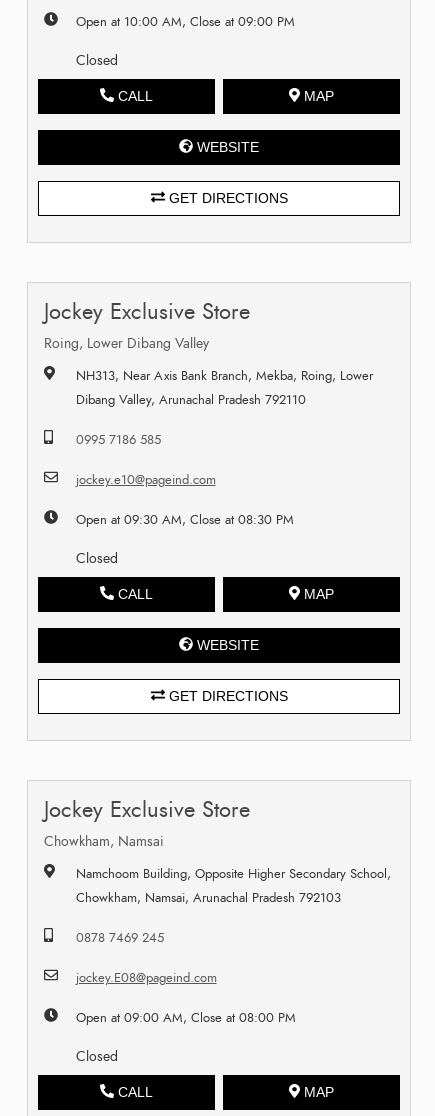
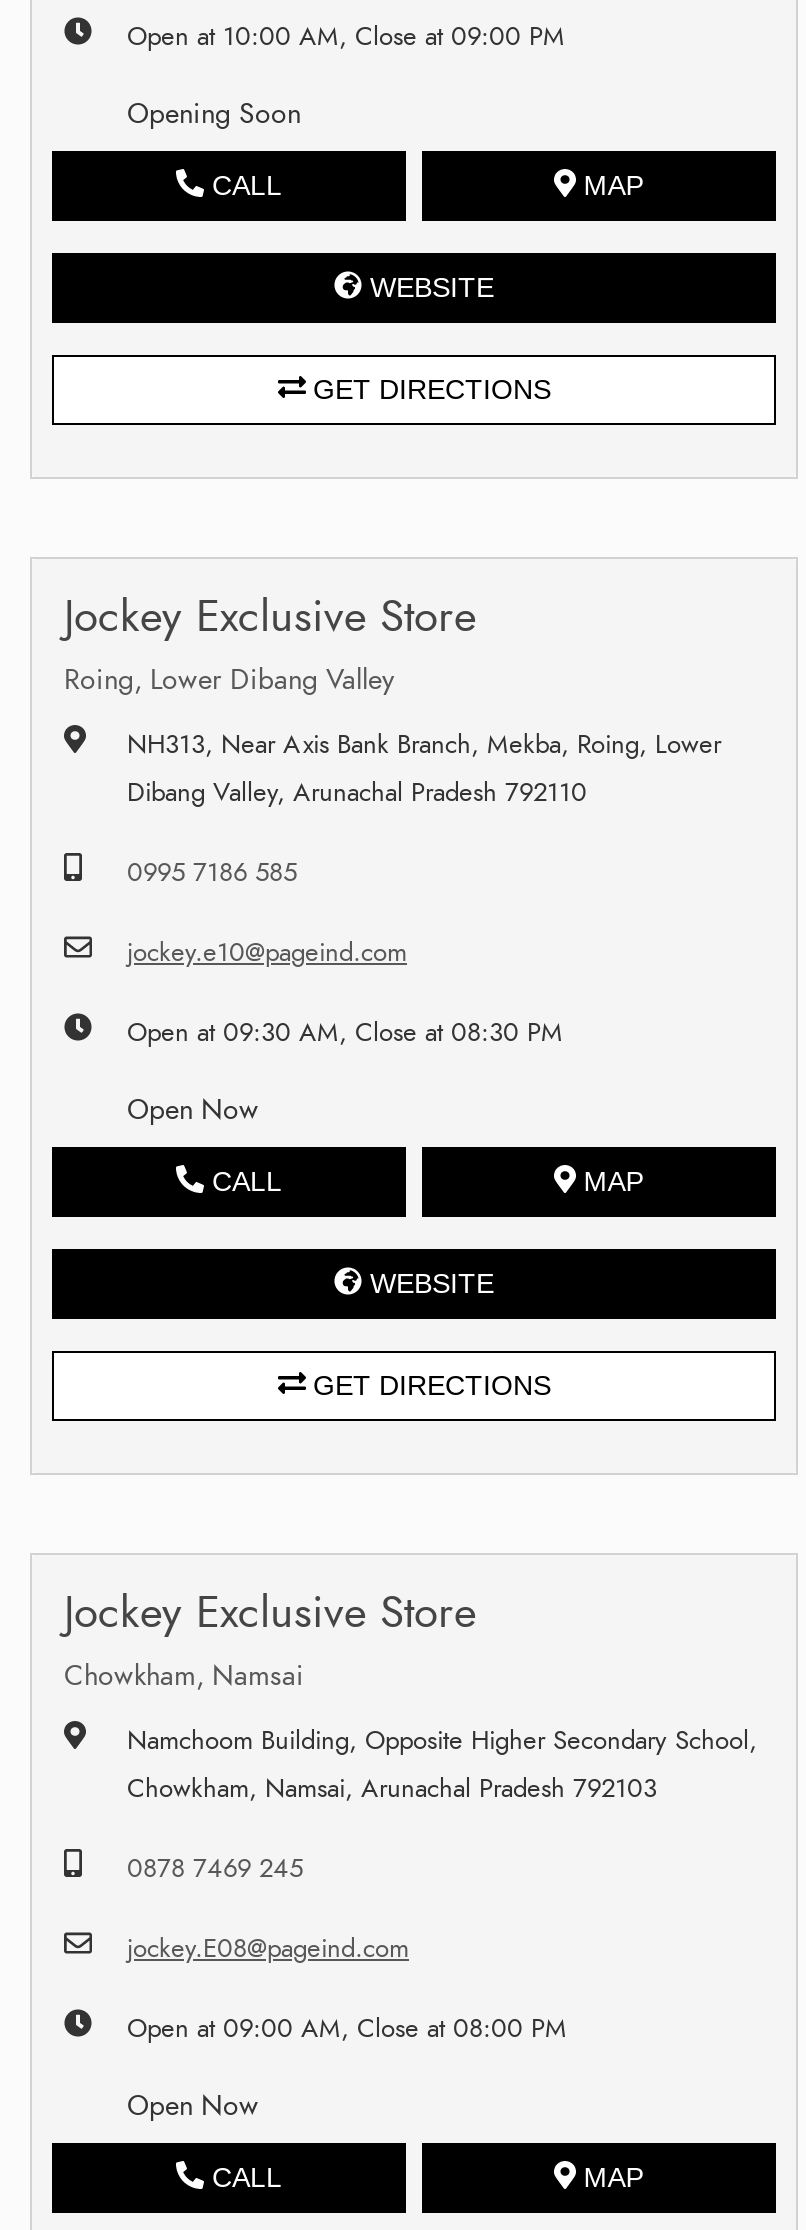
- Closed
+ Opening Soon

- Closed
+ Open Now

- Closed
+ Open Now
